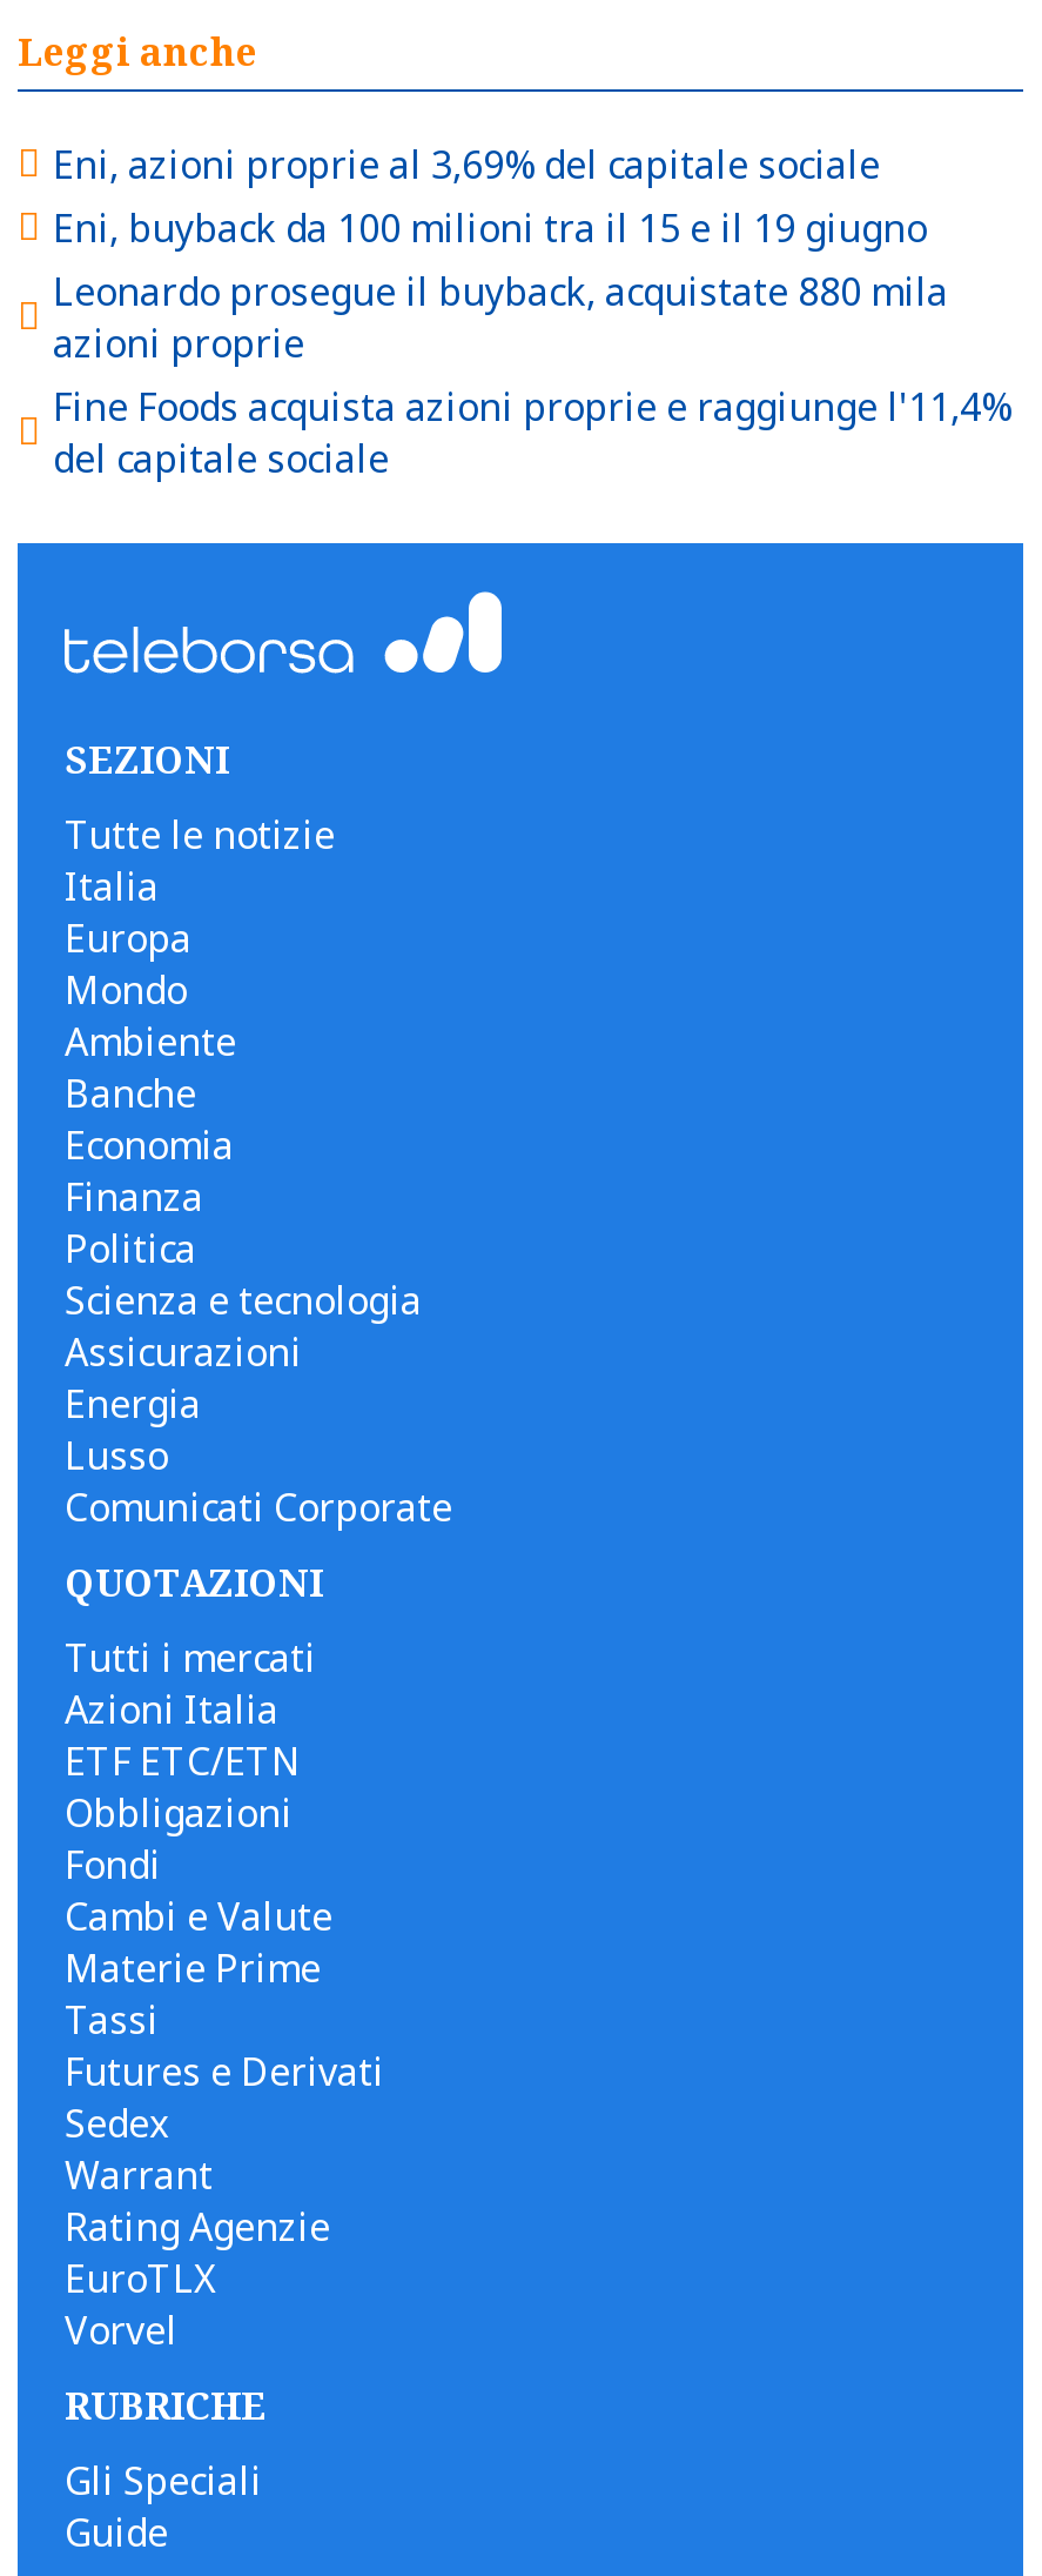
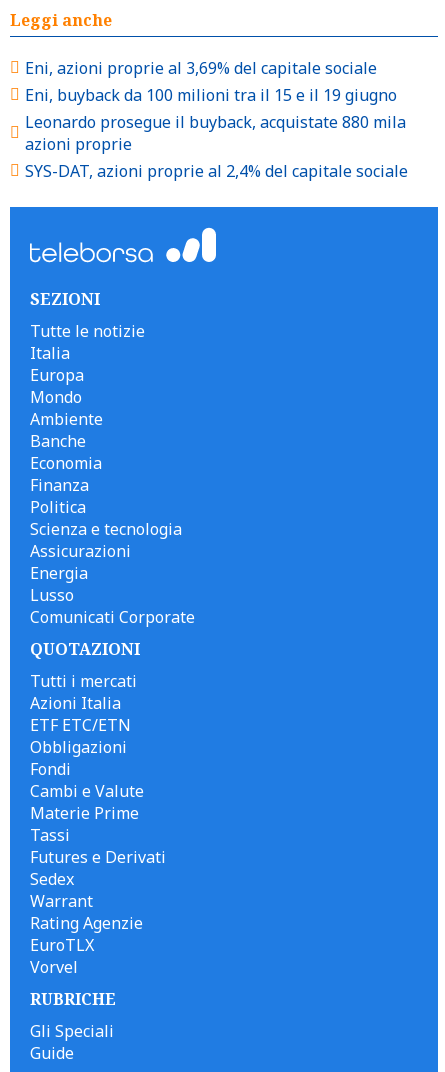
- Fine Foods acquista azioni proprie e raggiunge l'11,4%
- del capitale sociale
+ SYS-DAT, azioni proprie al 2,4% del capitale sociale
